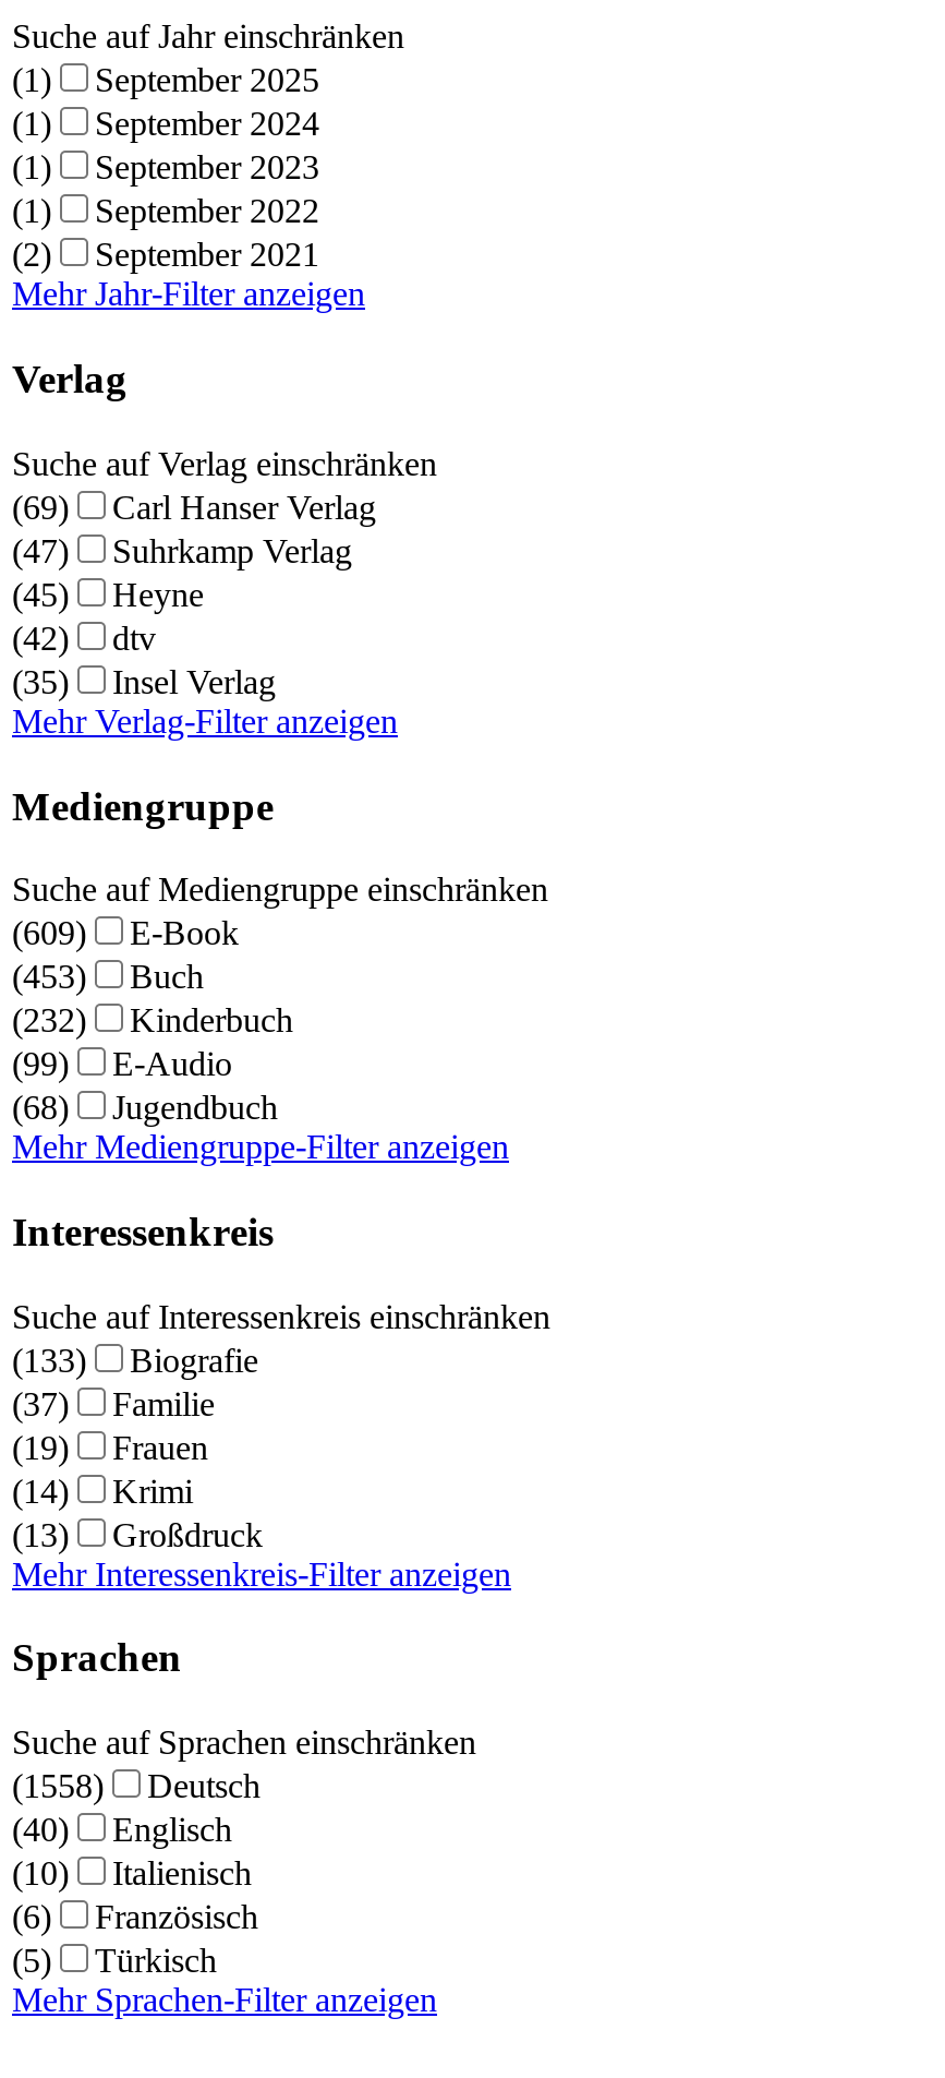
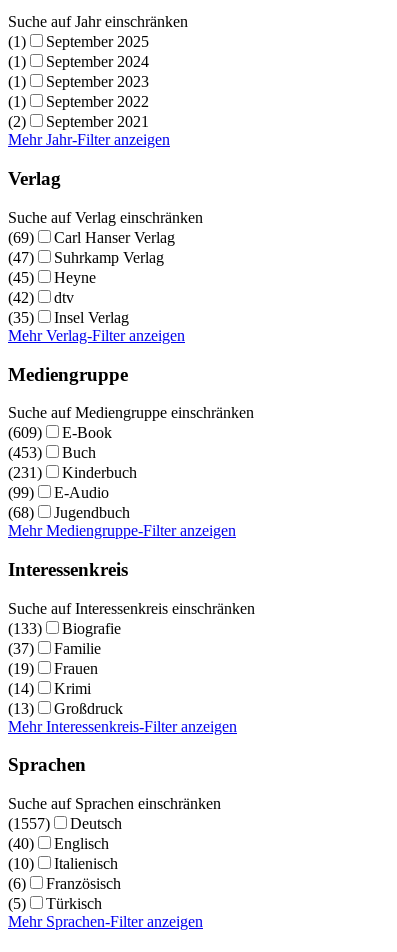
- (232) Kinderbuch
+ (231) Kinderbuch

- (1558) Deutsch
+ (1557) Deutsch
